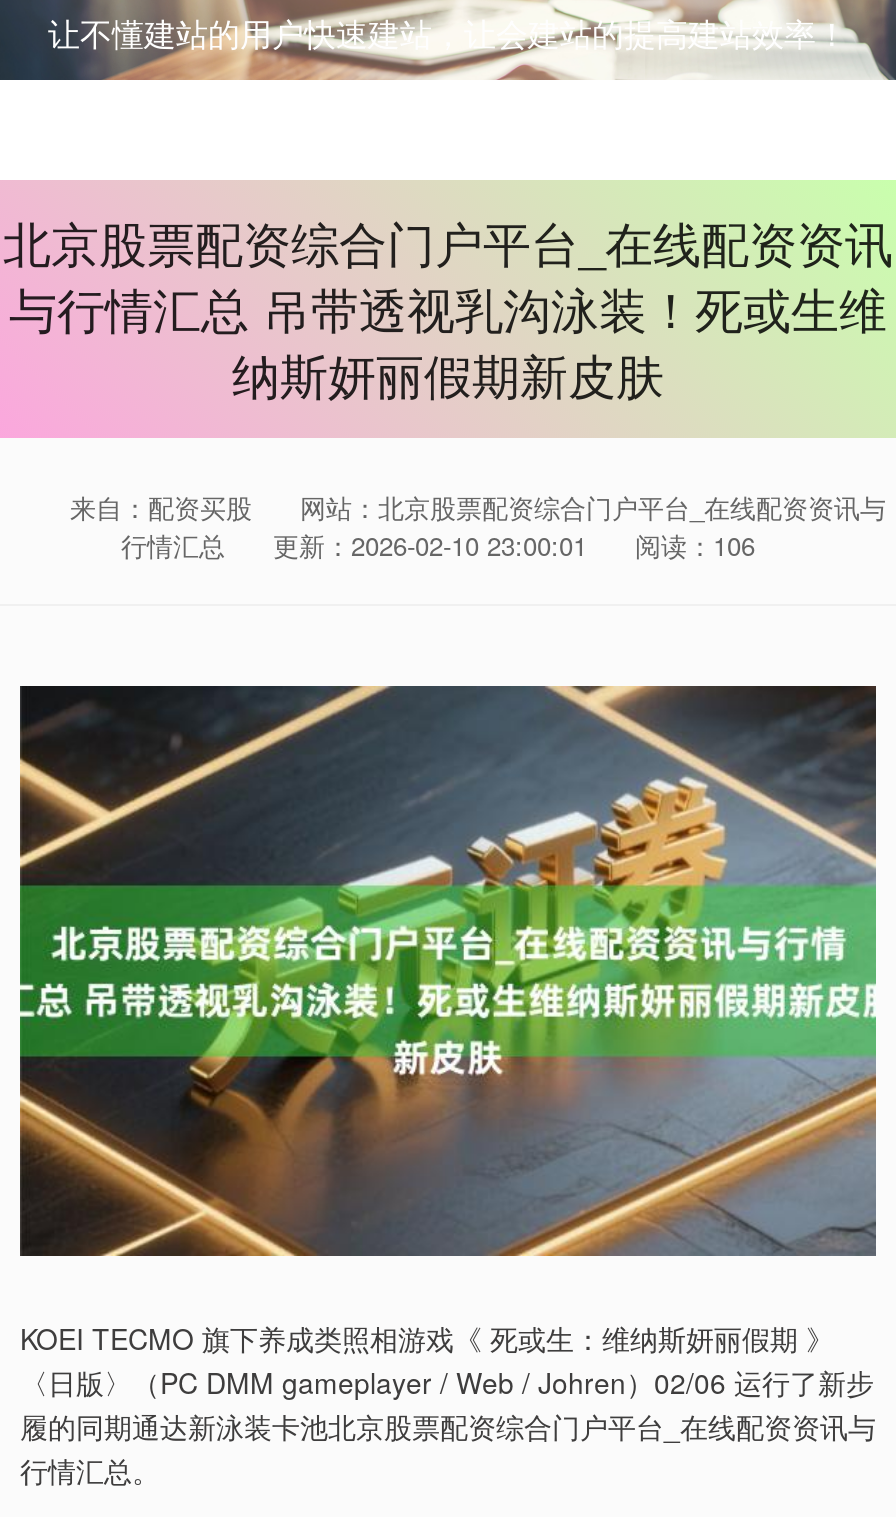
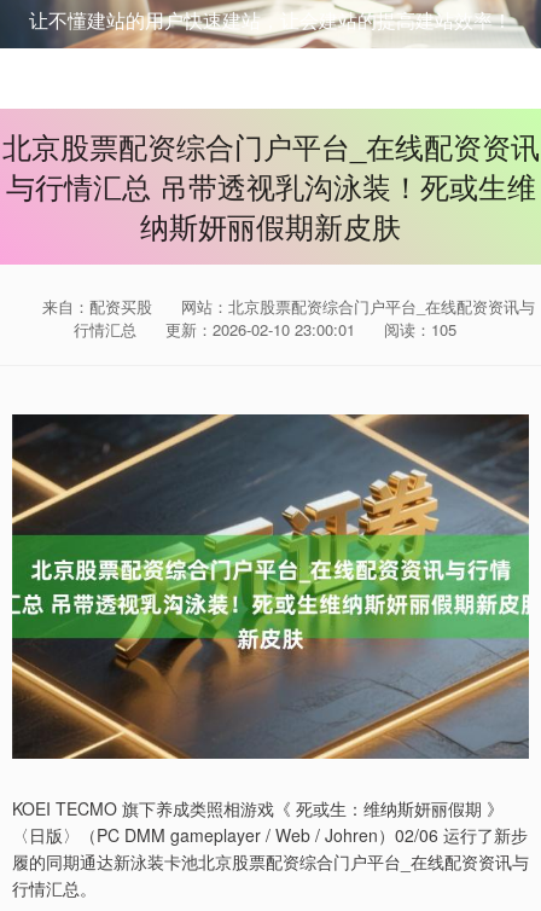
- 行情汇总 更新：2026-02-10 23:00:01 阅读：106
+ 行情汇总 更新：2026-02-10 23:00:01 阅读：105
